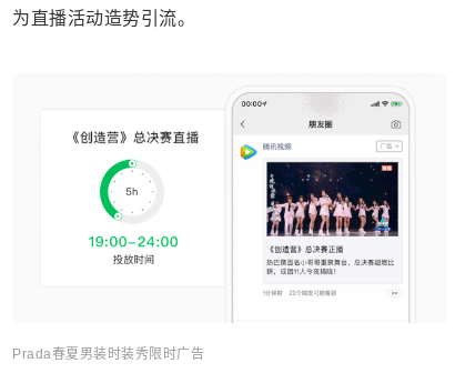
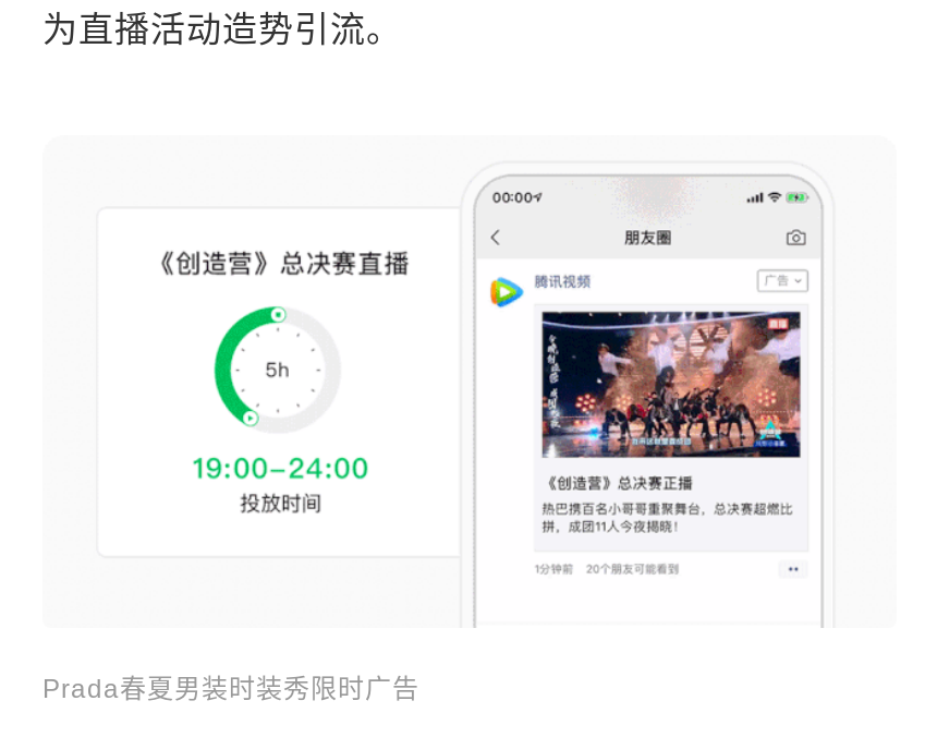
- [image]
+ [image]
